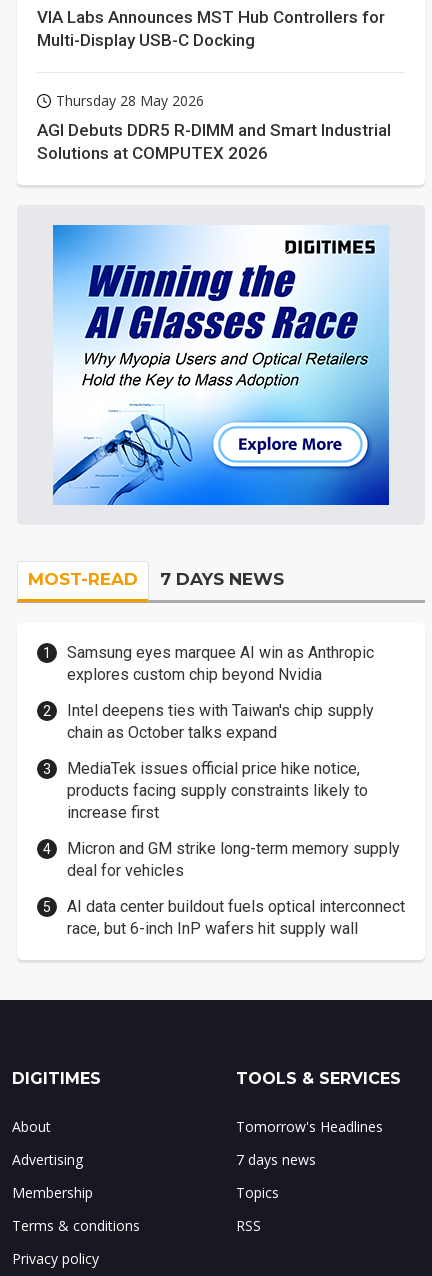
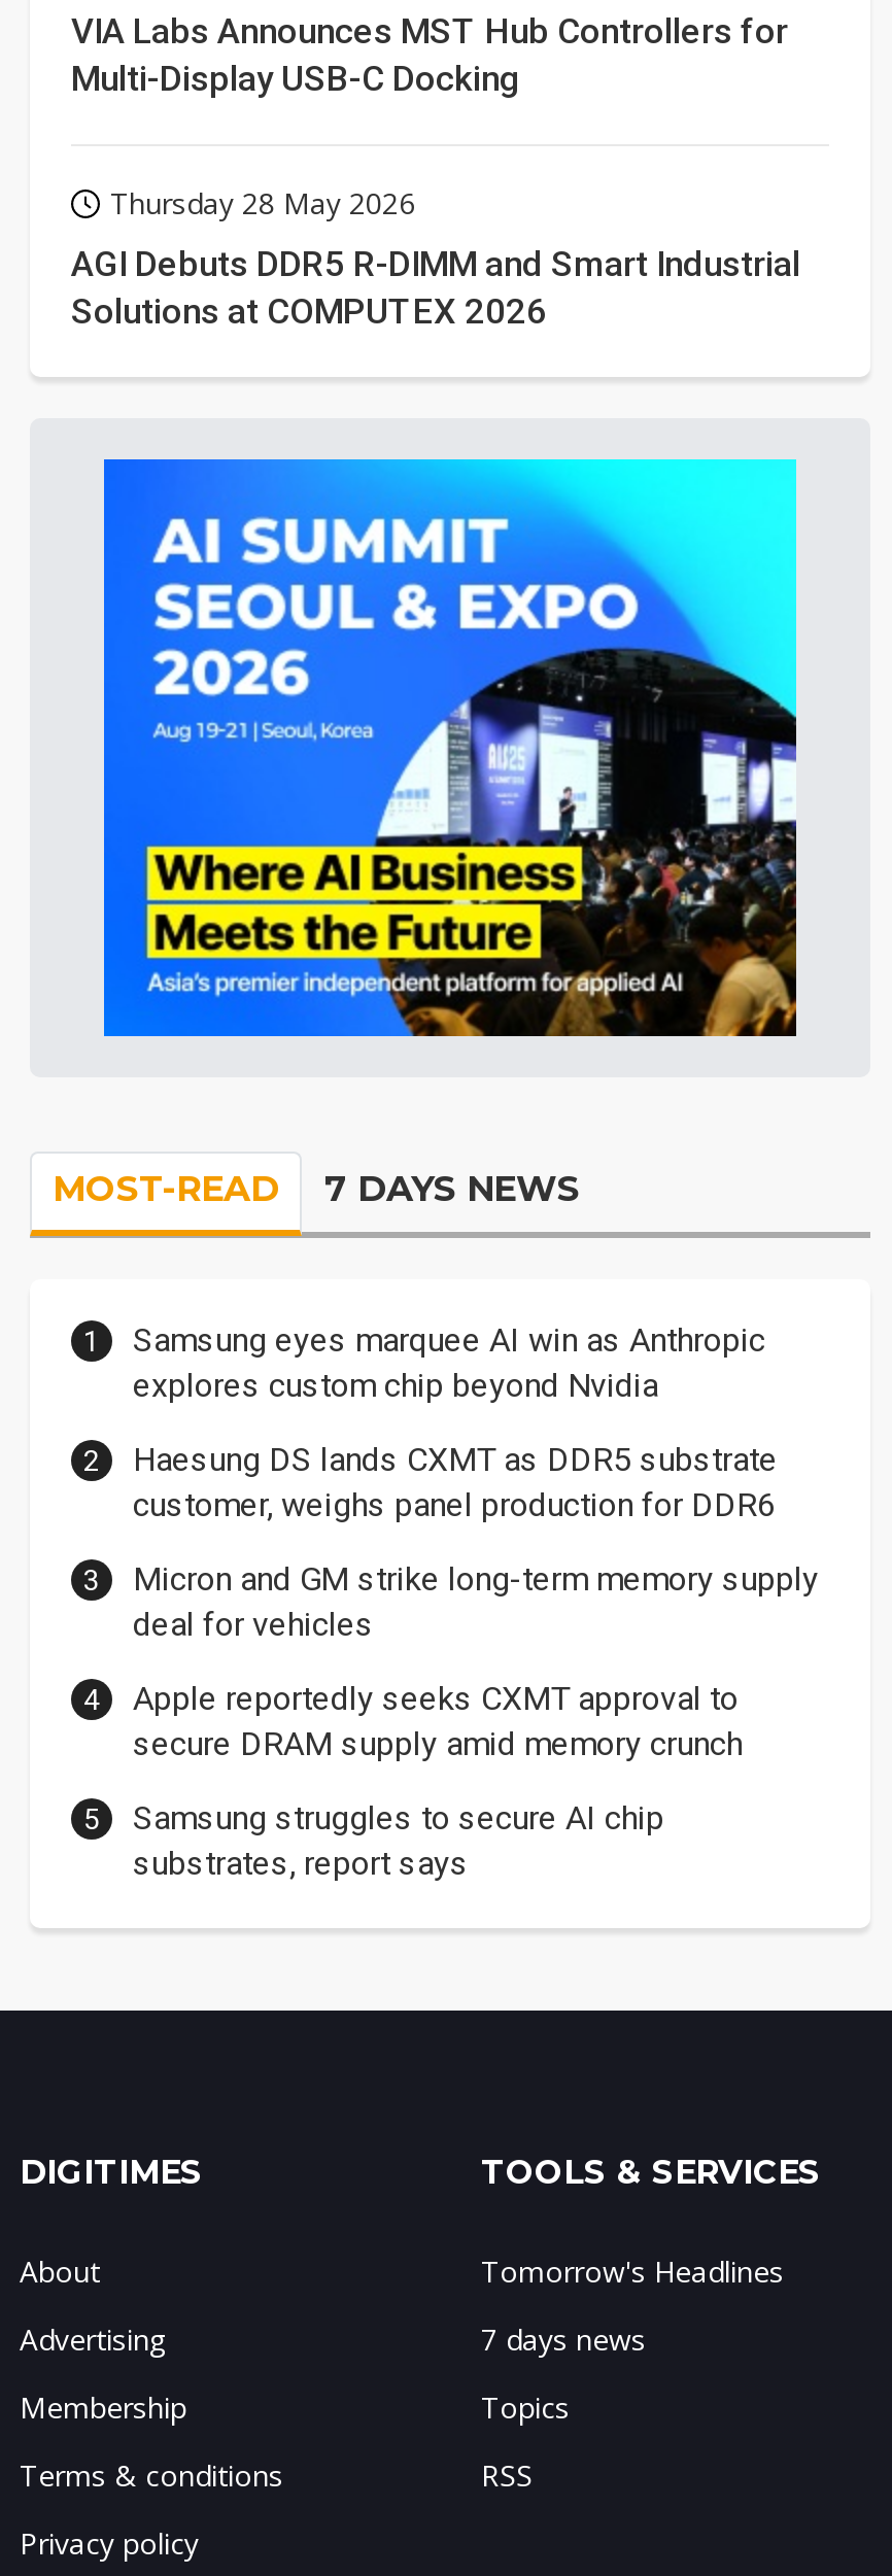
- [image]
+ [image]

- Intel deepens ties with Taiwan's chip supply
- chain as October talks expand
- MediaTek issues official price hike notice,
- products facing supply constraints likely to
- increase first
+ Haesung DS lands CXMT as DDR5 substrate
+ customer, weighs panel production for DDR6

moved up: Micron and GM strike long-term memory supply | deal for vehicles

- AI data center buildout fuels optical interconnect
- race, but 6-inch InP wafers hit supply wall
+ Apple reportedly seeks CXMT approval to
+ secure DRAM supply amid memory crunch
+ Samsung struggles to secure AI chip
+ substrates, report says
